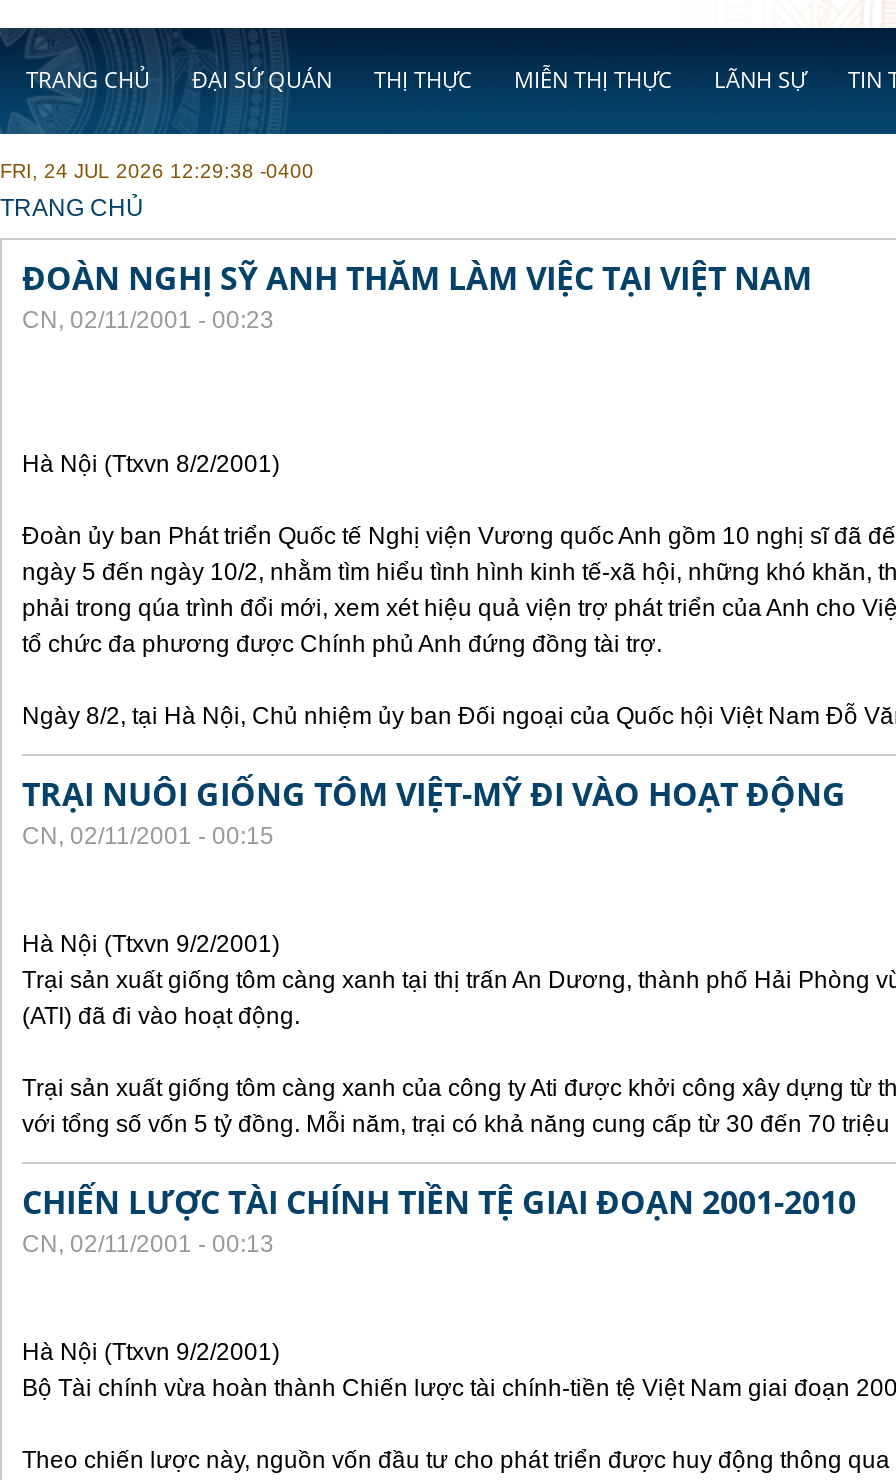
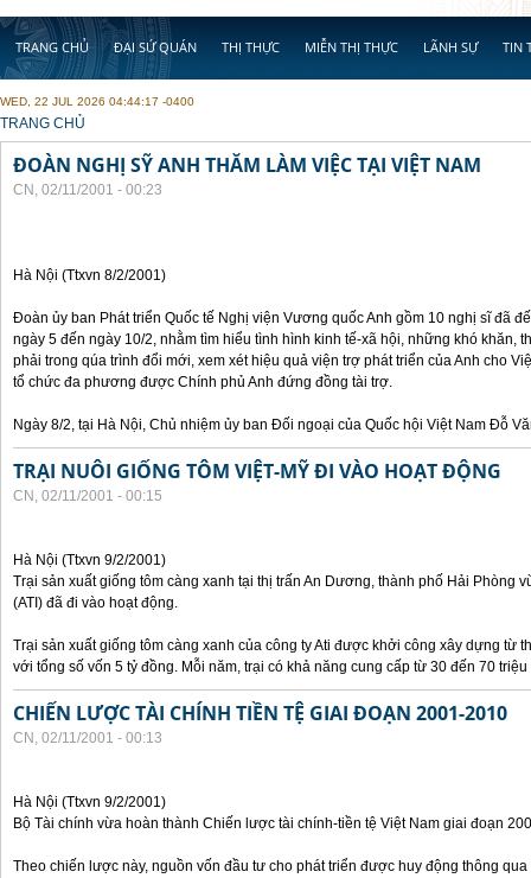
- FRI, 24 JUL 2026 12:29:38 -0400
+ WED, 22 JUL 2026 04:44:17 -0400
